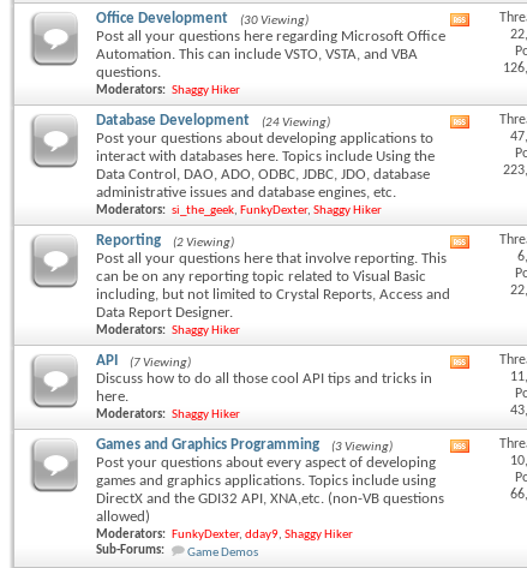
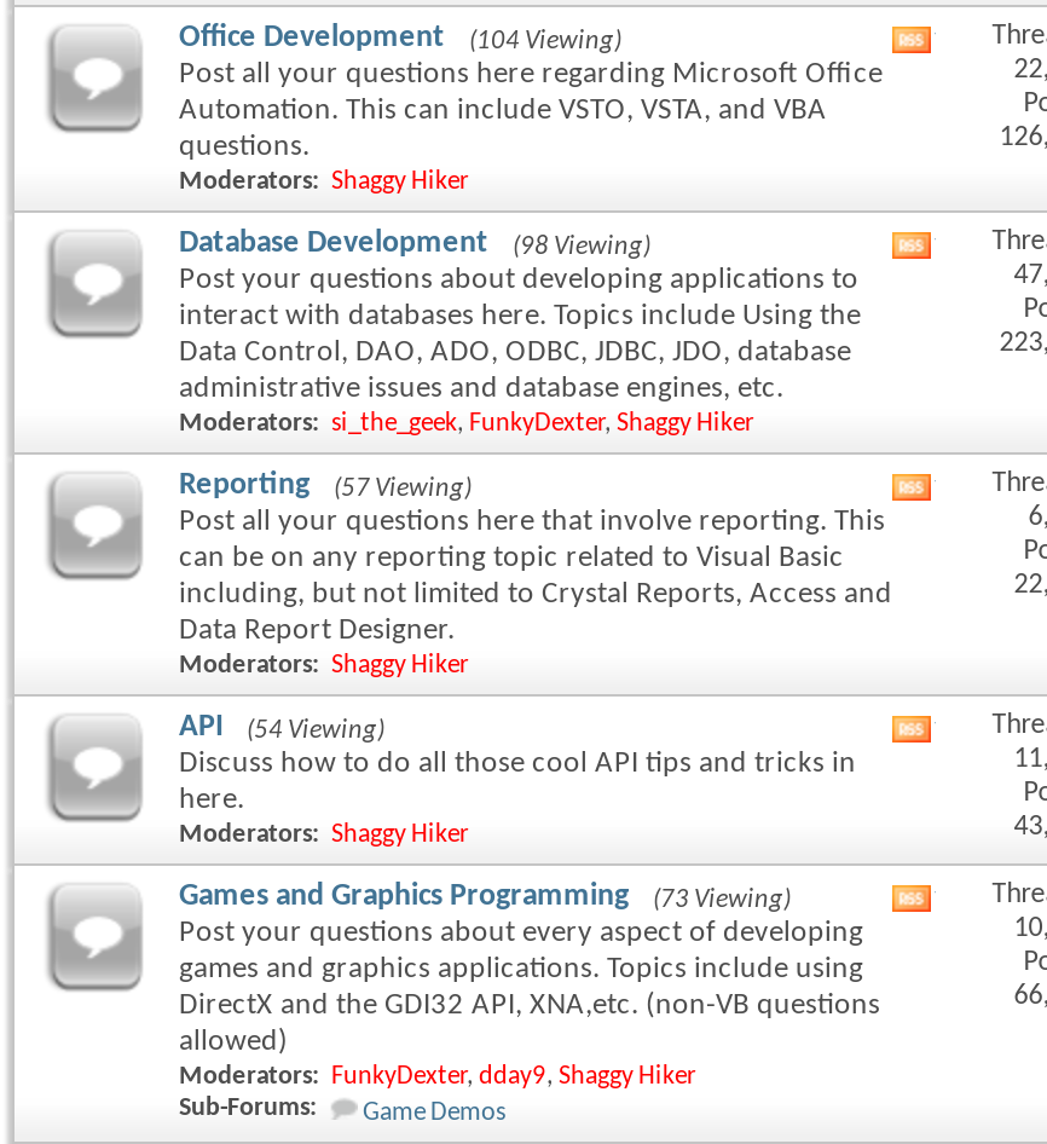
- Office Development (30 Viewing)
+ Office Development (104 Viewing)

- Database Development (24 Viewing)
+ Database Development (98 Viewing)

- Reporting (2 Viewing)
+ Reporting (57 Viewing)

- API (7 Viewing)
+ API (54 Viewing)

- Games and Graphics Programming (3 Viewing)
+ Games and Graphics Programming (73 Viewing)
